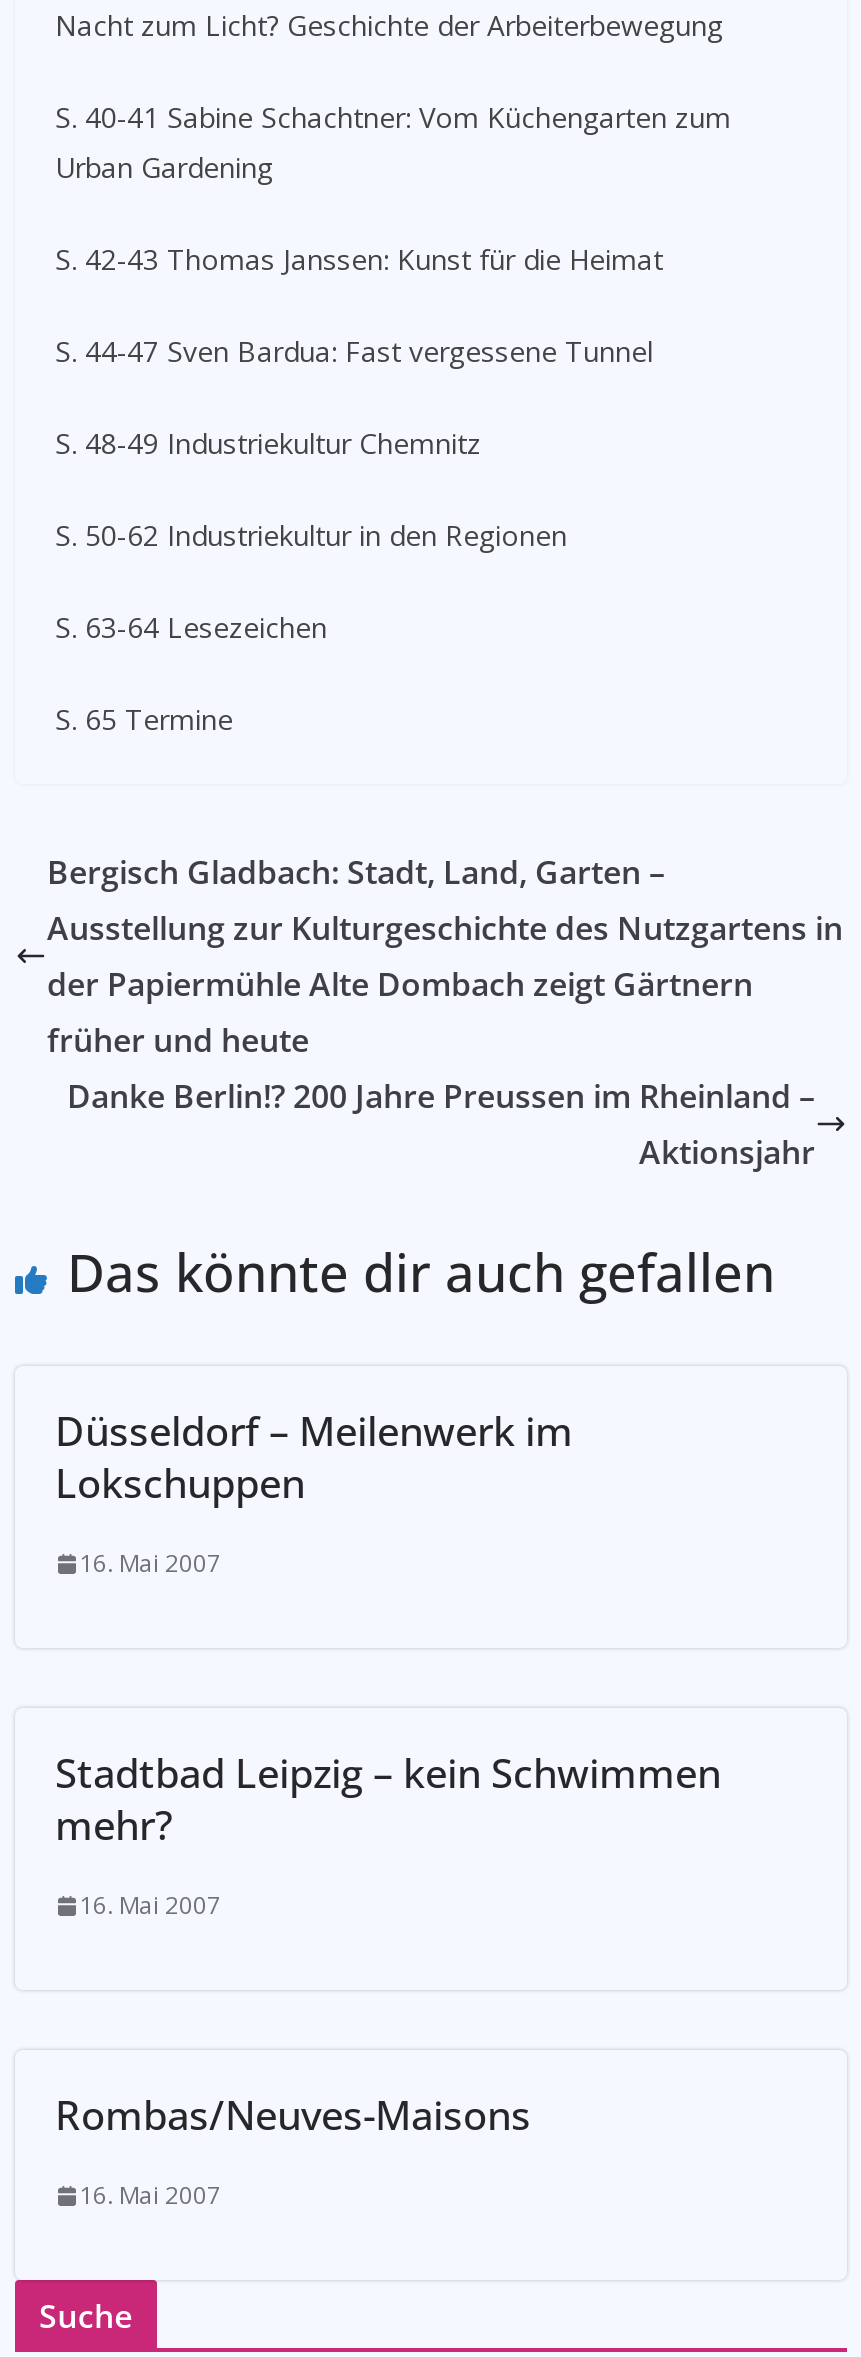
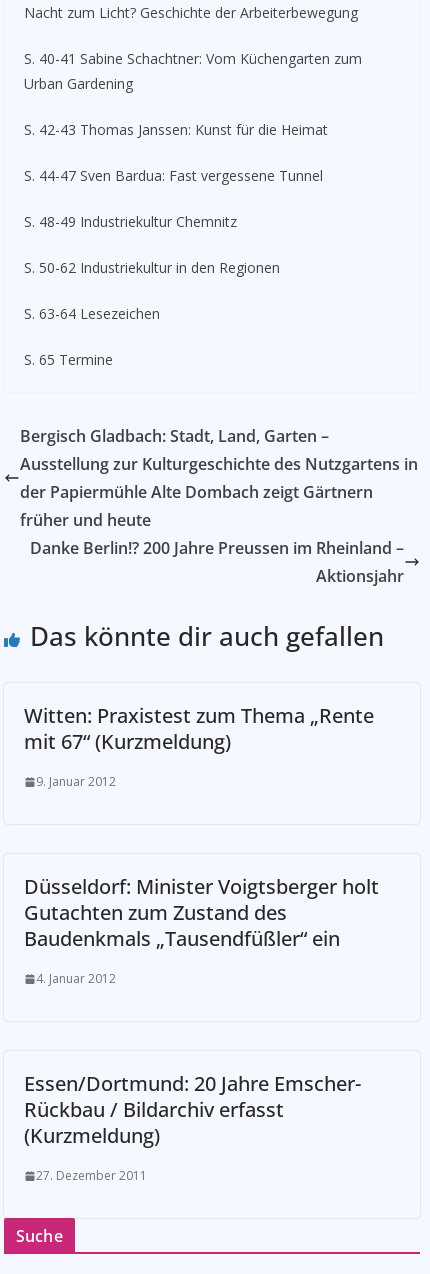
- Düsseldorf – Meilenwerk im
- Lokschuppen
+ Witten: Praxistest zum Thema „Rente
+ mit 67“ (Kurzmeldung)

- 16. Mai 2007
+ 9. Januar 2012

- Stadtbad Leipzig – kein Schwimmen
- mehr?
+ Düsseldorf: Minister Voigtsberger holt
+ Gutachten zum Zustand des
+ Baudenkmals „Tausendfüßler“ ein

- 16. Mai 2007
+ 4. Januar 2012

- Rombas/Neuves-Maisons
+ Essen/Dortmund: 20 Jahre Emscher-
+ Rückbau / Bildarchiv erfasst
+ (Kurzmeldung)

- 16. Mai 2007
+ 27. Dezember 2011
